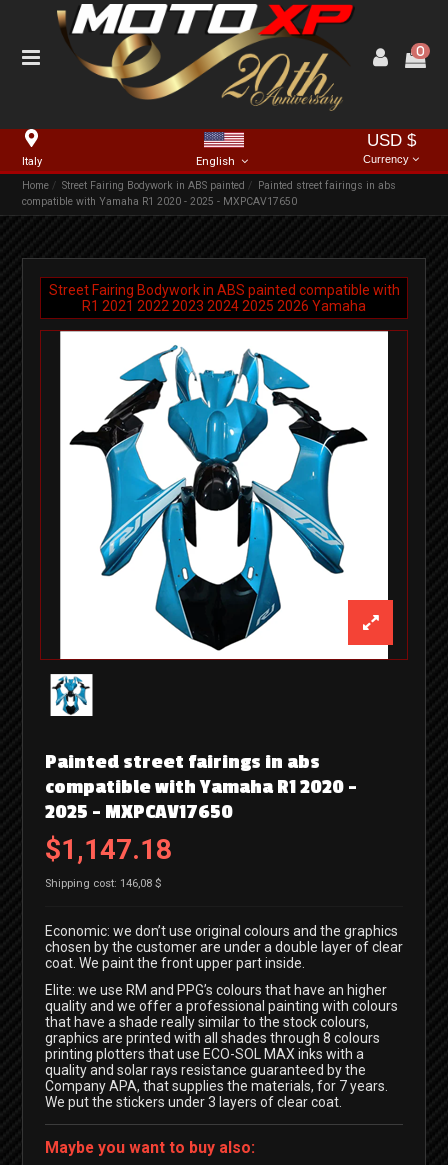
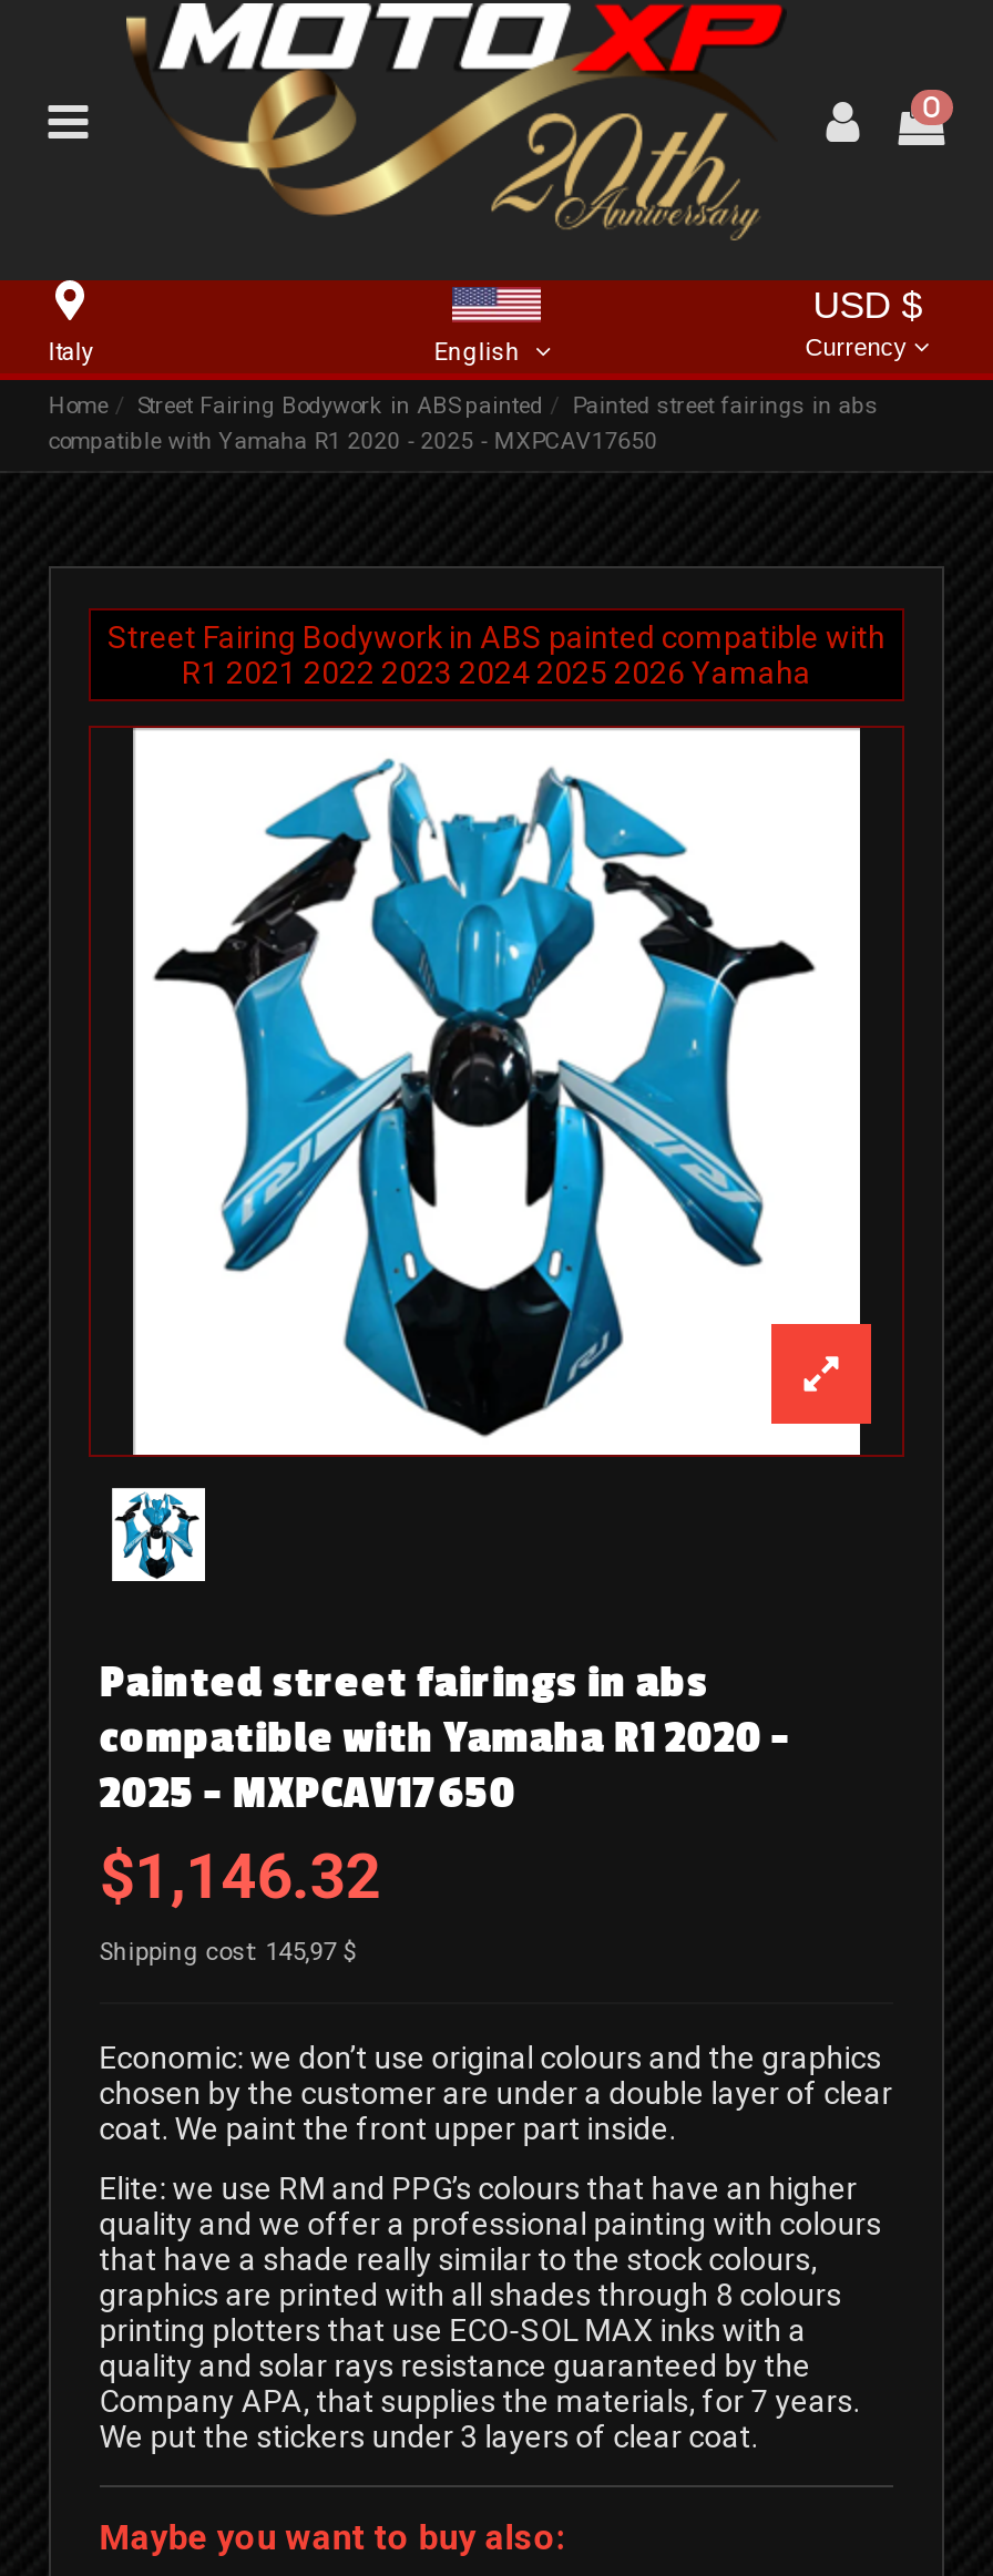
- $1,147.18
+ $1,146.32

- Shipping cost: 146,08 $
+ Shipping cost: 145,97 $
